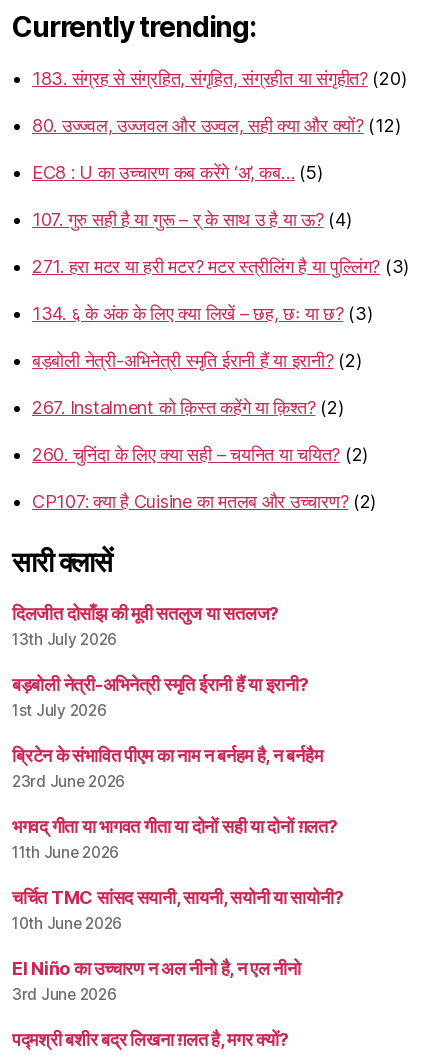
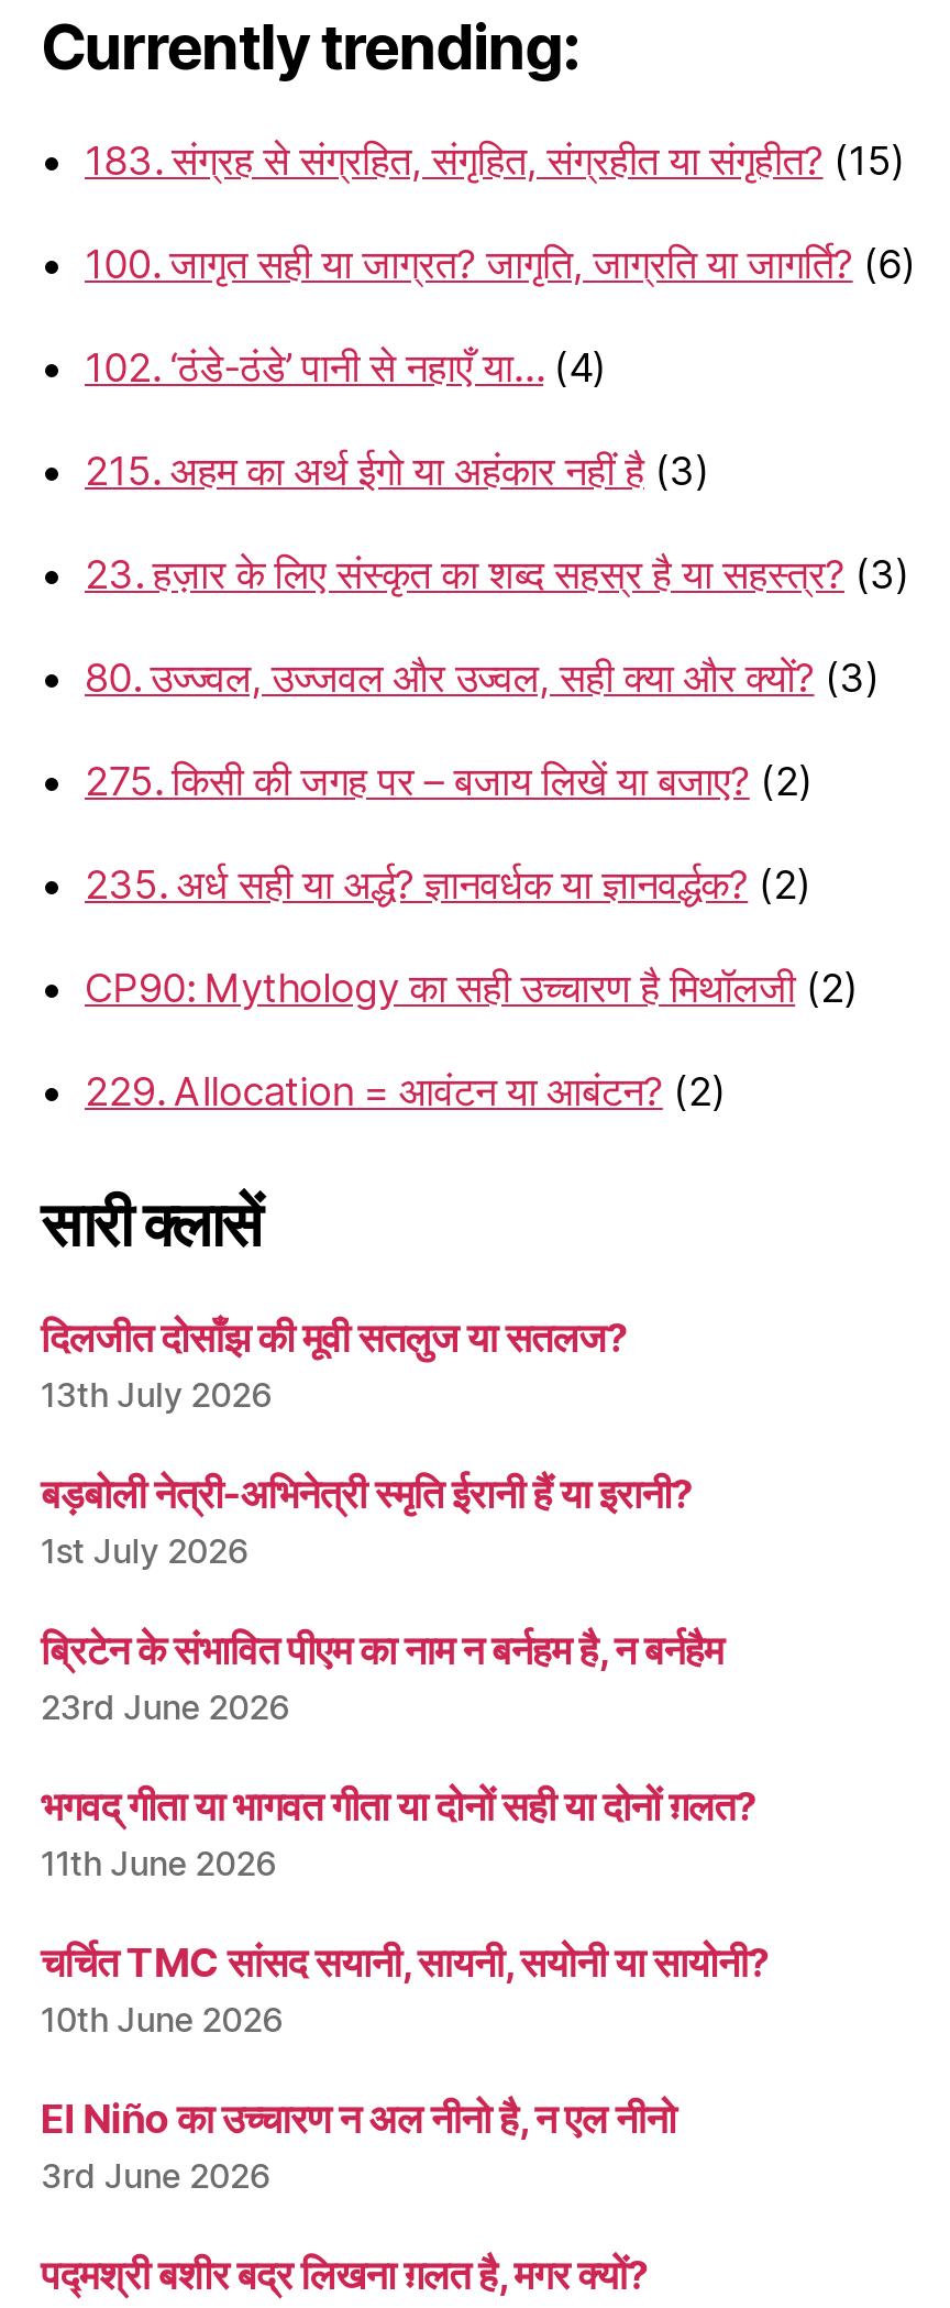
- 183. संग्रह से संग्रहित, संगृहित, संग्रहीत या संगृहीत? (20)
+ 183. संग्रह से संग्रहित, संगृहित, संग्रहीत या संगृहीत? (15)

- 80. उज्ज्वल, उज्जवल और उज्वल, सही क्या और क्यों? (12)
+ 100. जागृत सही या जाग्रत? जागृति, जाग्रति या जागर्ति? (6)

- EC8 : U का उच्चारण कब करेंगे ‘अ’, कब… (5)
+ 102. ‘ठंडे-ठंडे’ पानी से नहाएँ या… (4)

- 107. गुरु सही है या गुरू – र् के साथ उ है या ऊ? (4)
+ 215. अहम का अर्थ ईगो या अहंकार नहीं है (3)

- 271. हरा मटर या हरी मटर? मटर स्त्रीलिंग है या पुल्लिंग? (3)
+ 23. हज़ार के लिए संस्कृत का शब्द सहस्र है या सहस्त्र? (3)

- 134. ६ के अंक के लिए क्या लिखें – छह, छः या छ? (3)
+ 80. उज्ज्वल, उज्जवल और उज्वल, सही क्या और क्यों? (3)

- बड़बोली नेत्री-अभिनेत्री स्मृति ईरानी हैं या इरानी? (2)
+ 275. किसी की जगह पर – बजाय लिखें या बजाए? (2)

- 267. Instalment को क़िस्त कहेंगे या क़िश्त? (2)
+ 235. अर्ध सही या अर्द्ध? ज्ञानवर्धक या ज्ञानवर्द्धक? (2)

- 260. चुनिंदा के लिए क्या सही – चयनित या चयित? (2)
+ CP90: Mythology का सही उच्चारण है मिथॉलजी (2)

- CP107: क्या है Cuisine का मतलब और उच्चारण? (2)
+ 229. Allocation = आवंटन या आबंटन? (2)
